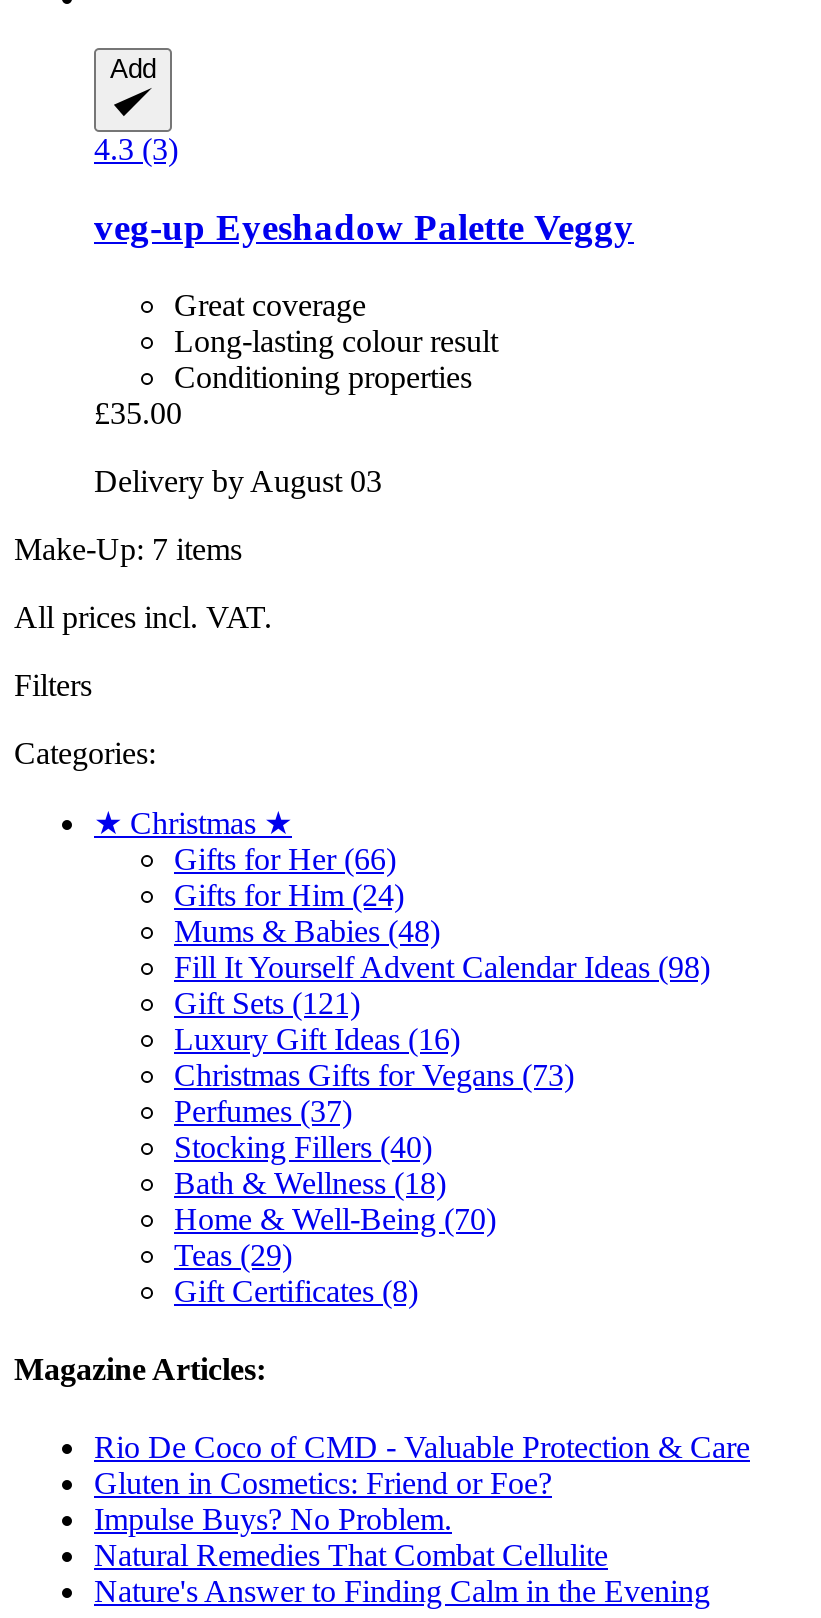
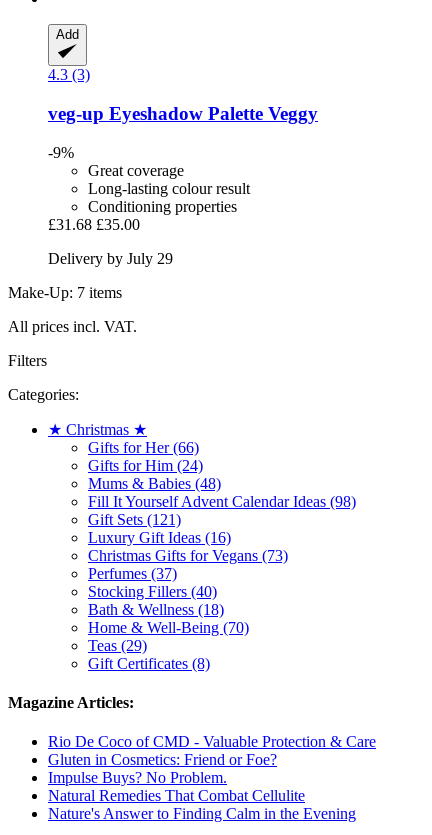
+ -9%

- £35.00
+ £31.68 £35.00

- Delivery by August 03
+ Delivery by July 29
